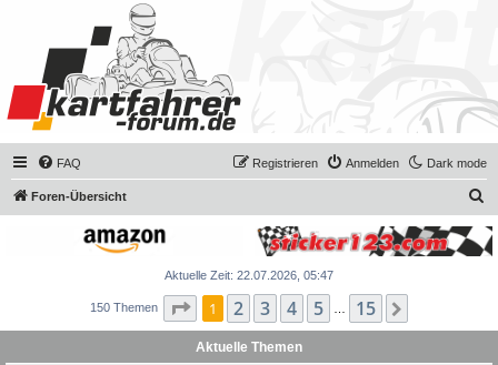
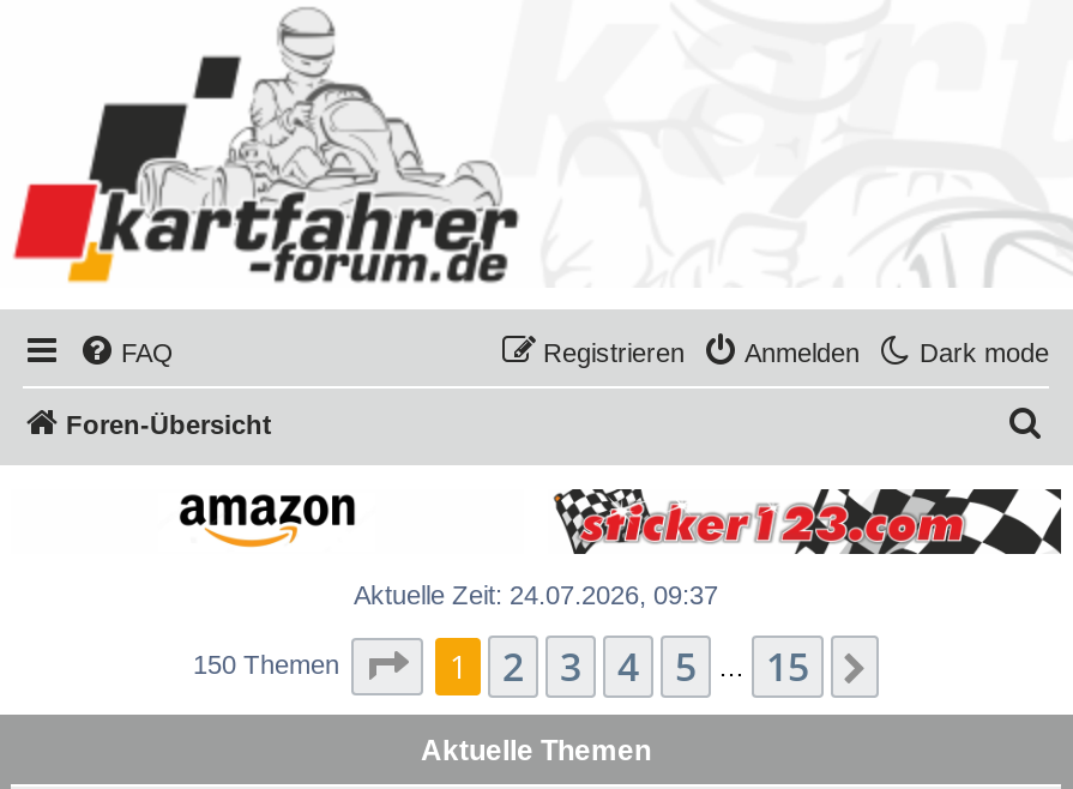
- Aktuelle Zeit: 22.07.2026, 05:47
+ Aktuelle Zeit: 24.07.2026, 09:37
